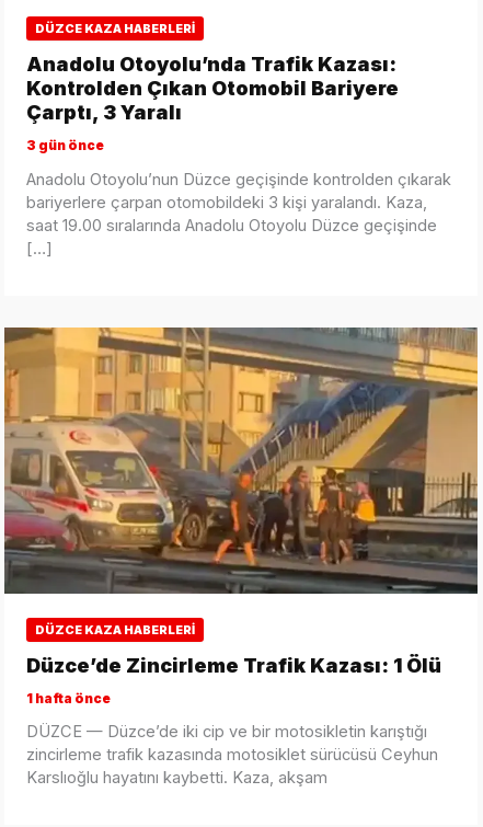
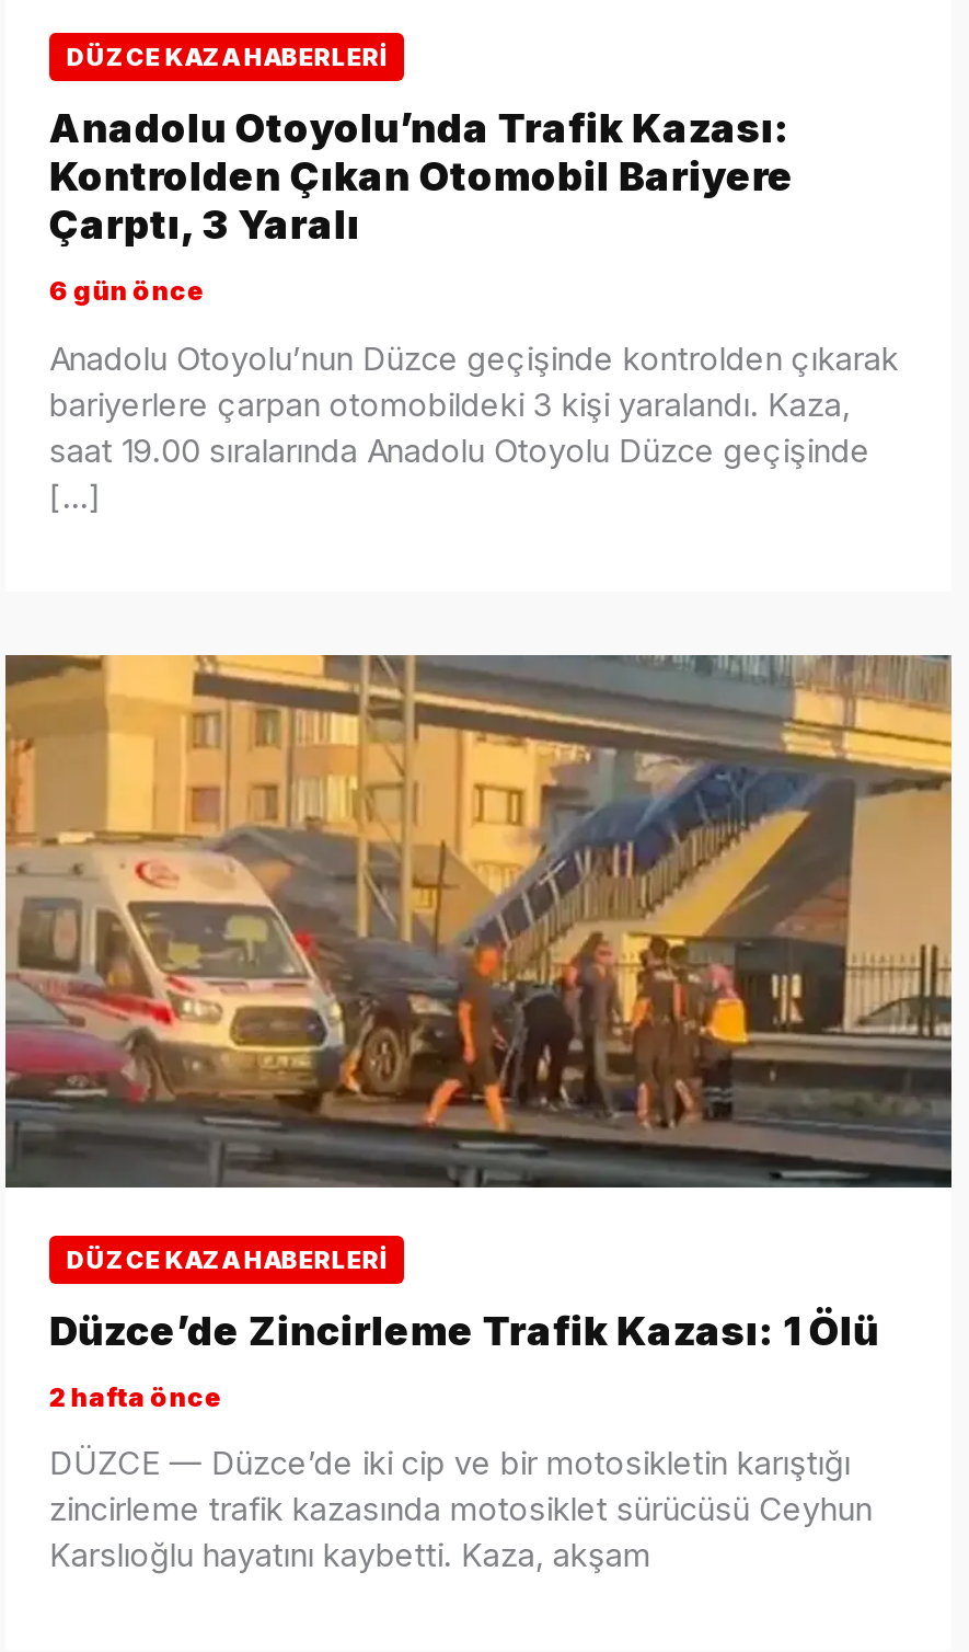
- 3 gün önce
+ 6 gün önce

- 1 hafta önce
+ 2 hafta önce
